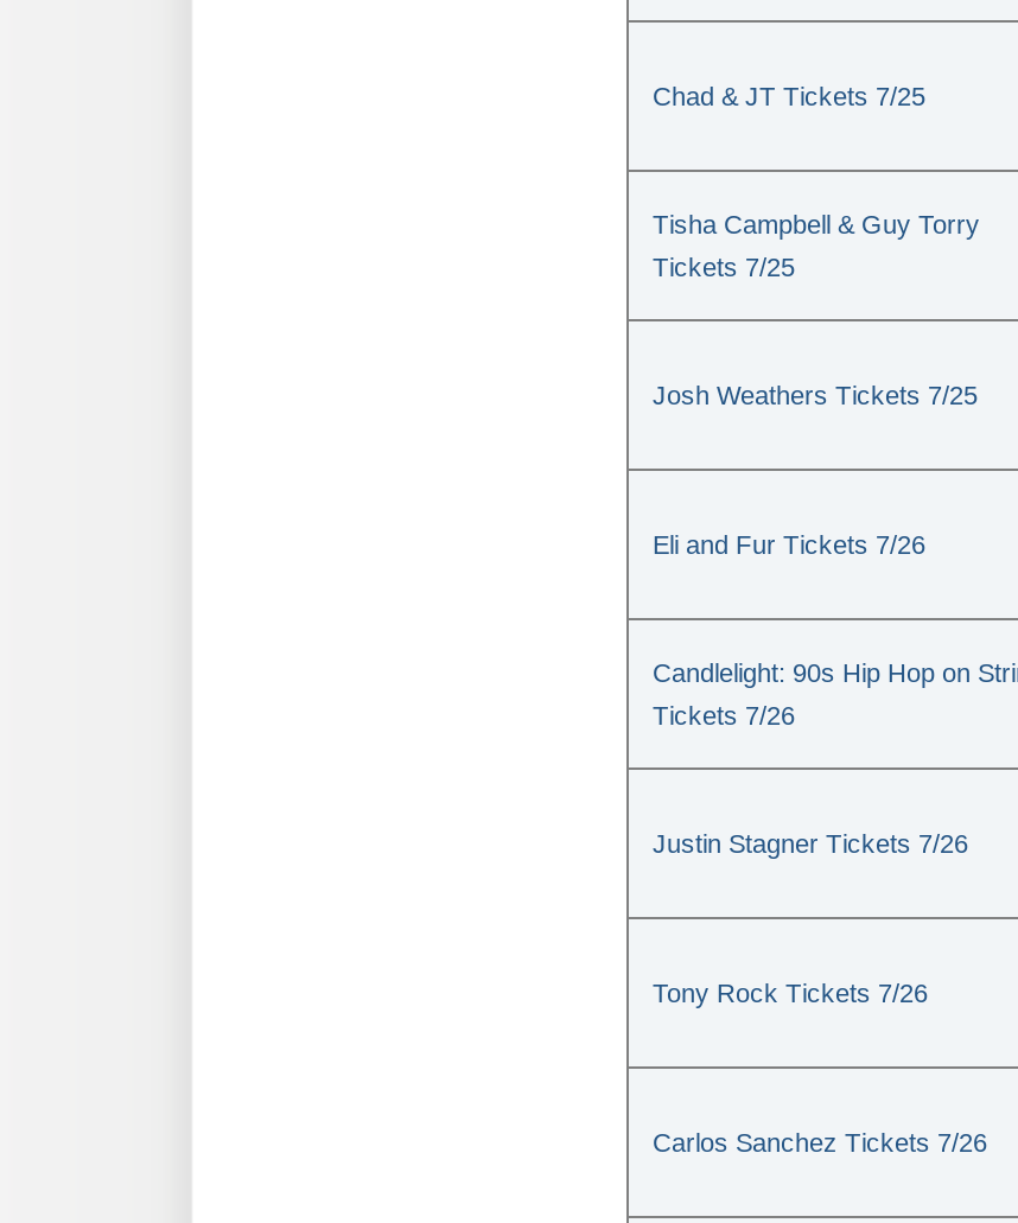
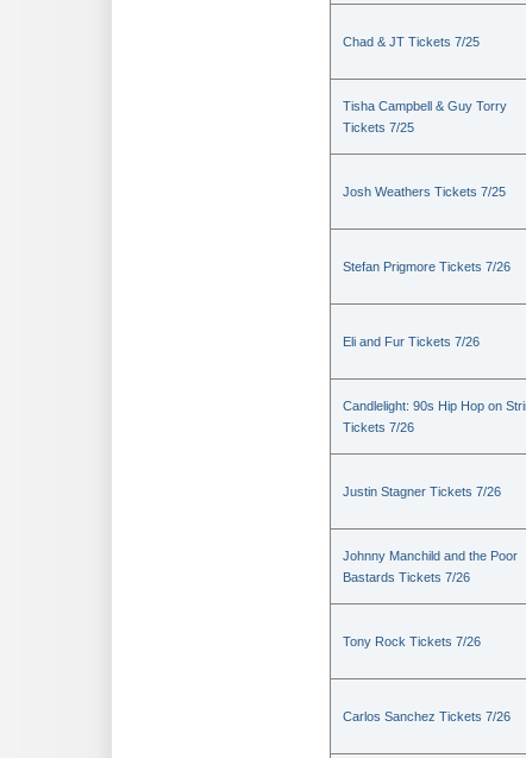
+ Stefan Prigmore Tickets 7/26

+ Johnny Manchild and the Poor
+ Bastards Tickets 7/26
